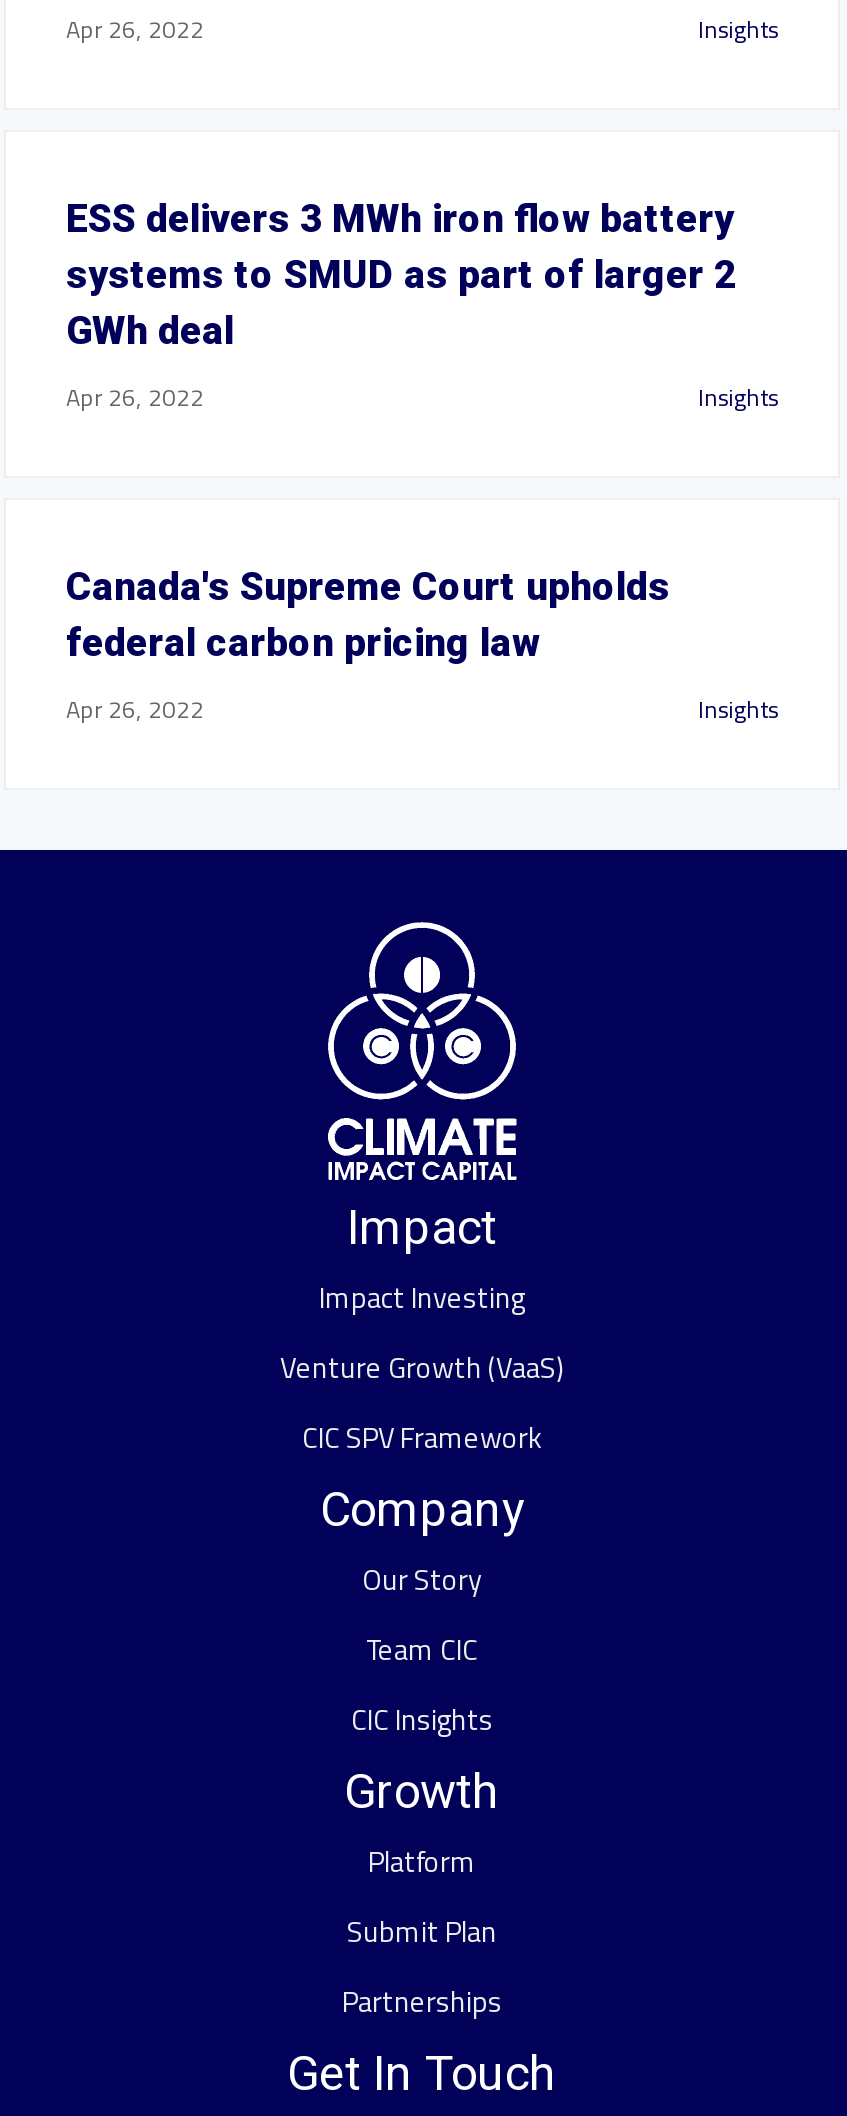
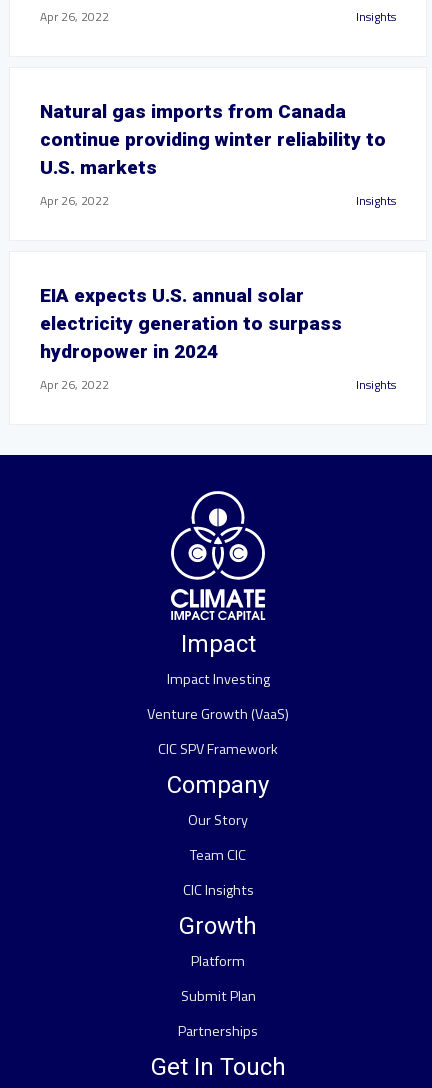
- ESS delivers 3 MWh iron flow battery
- systems to SMUD as part of larger 2
- GWh deal
+ Natural gas imports from Canada
+ continue providing winter reliability to
+ U.S. markets

- Canada's Supreme Court upholds
- federal carbon pricing law
+ EIA expects U.S. annual solar
+ electricity generation to surpass
+ hydropower in 2024
